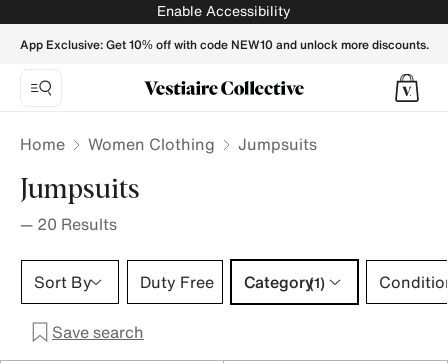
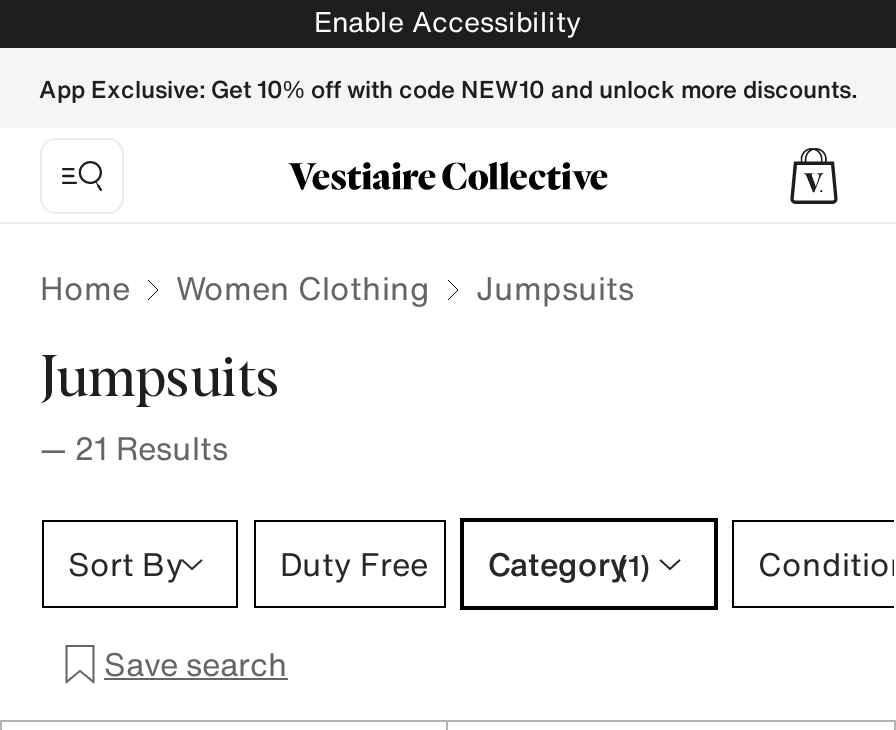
- — 20 Results
+ — 21 Results
